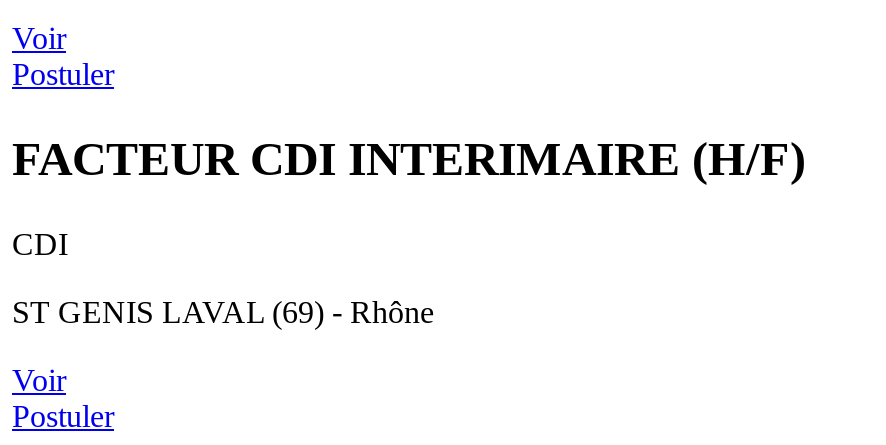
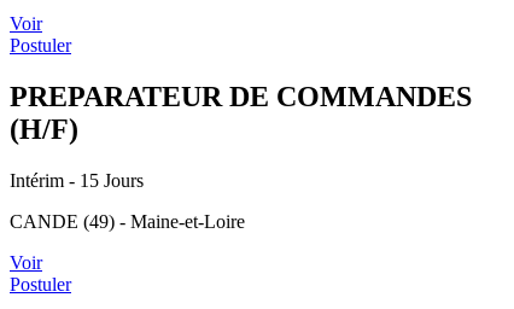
- FACTEUR CDI INTERIMAIRE (H/F)
+ PREPARATEUR DE COMMANDES
+ (H/F)

- CDI
+ Intérim - 15 Jours

- ST GENIS LAVAL (69) - Rhône
+ CANDE (49) - Maine-et-Loire
